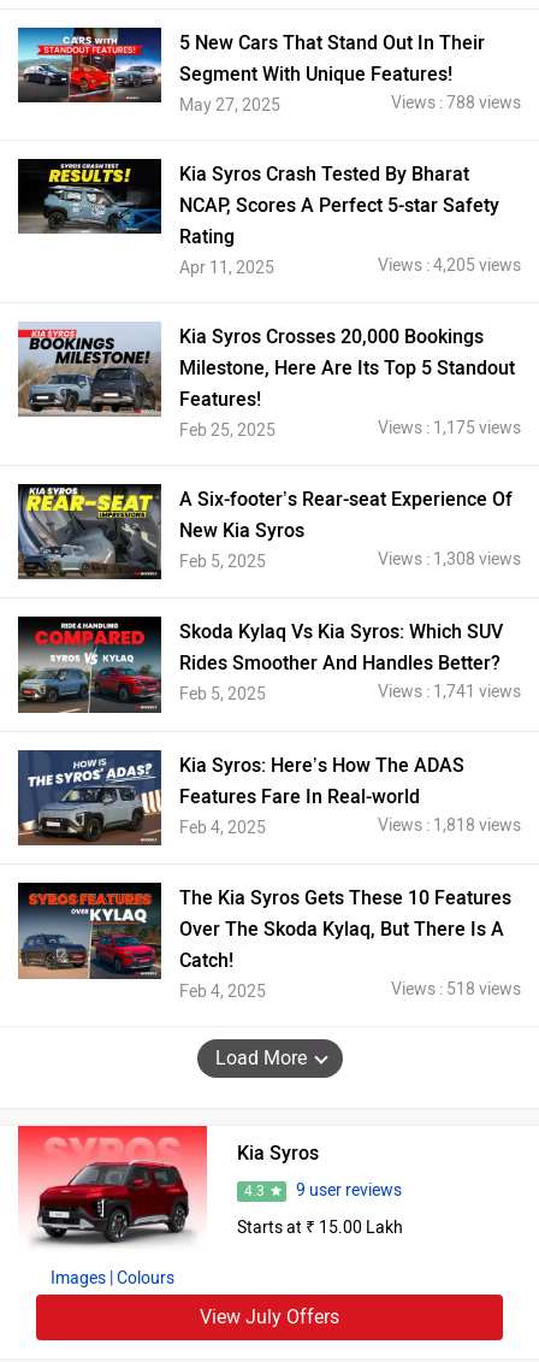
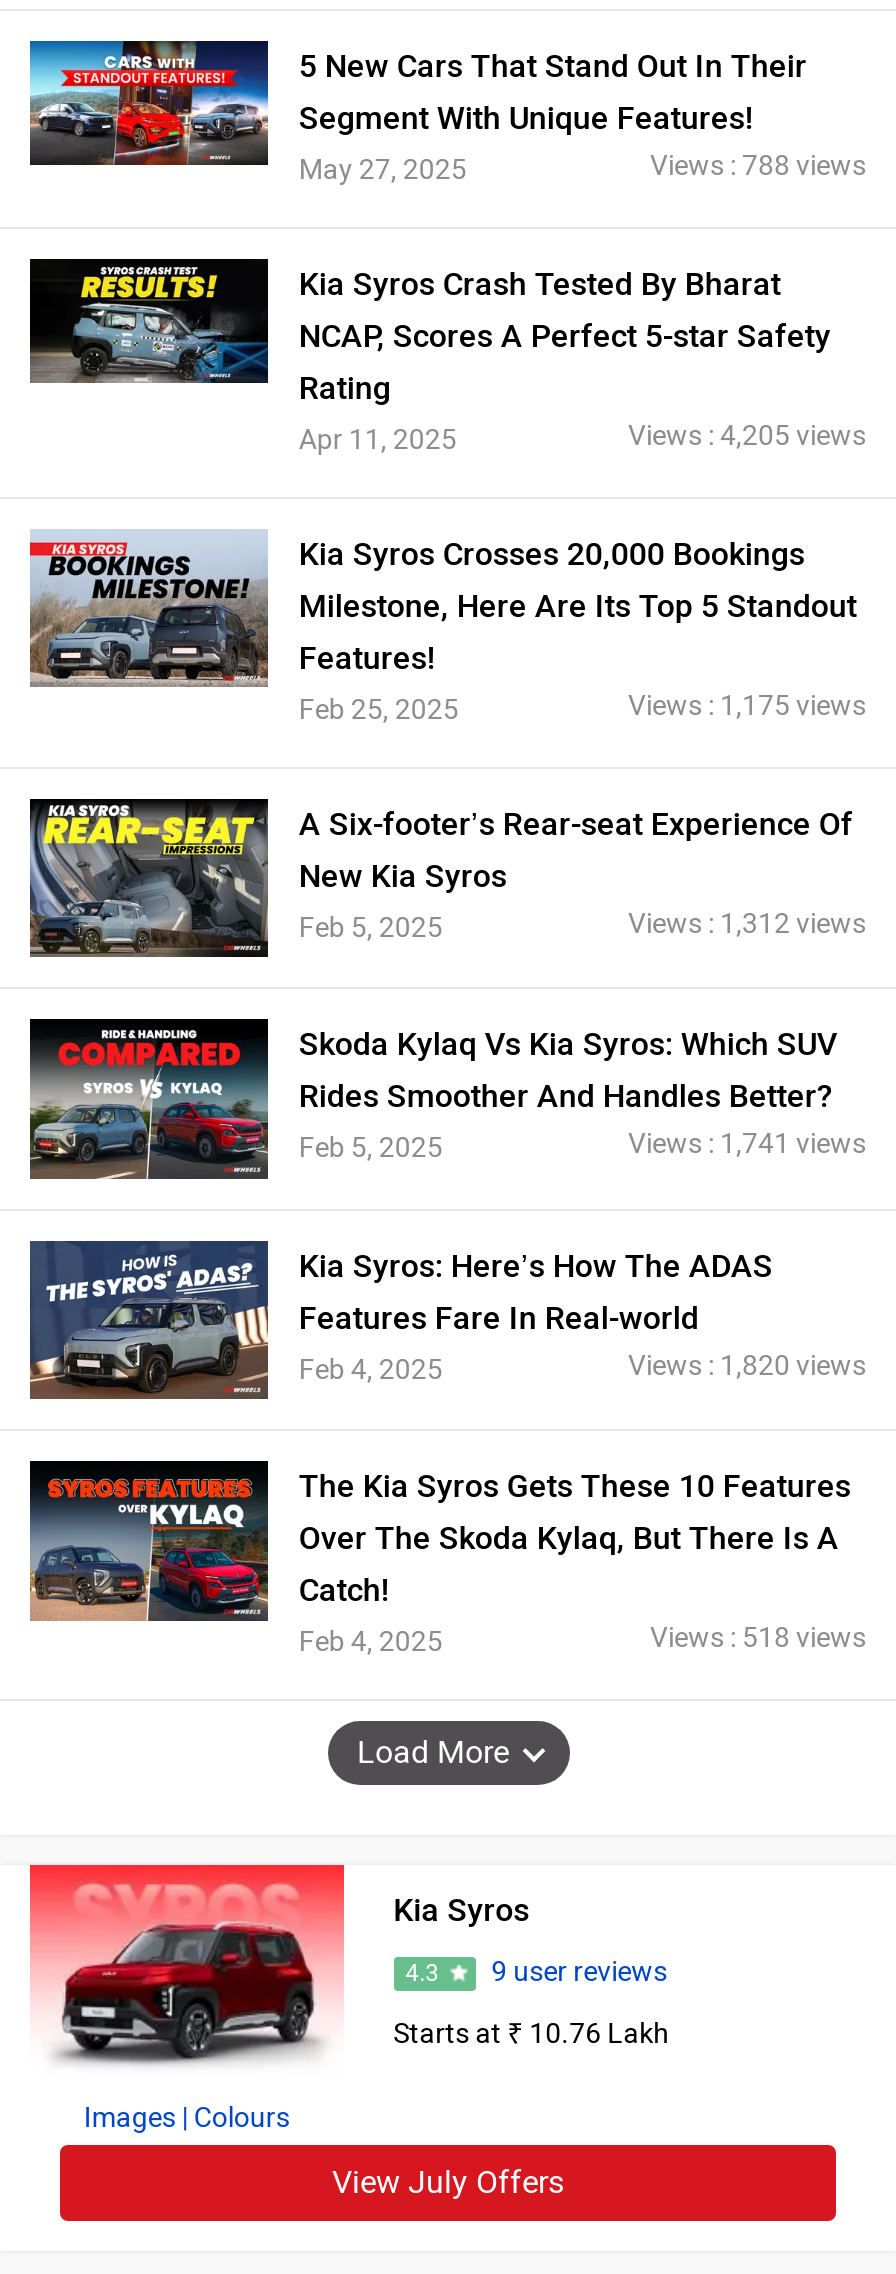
- Views : 1,308 views
+ Views : 1,312 views

- Views : 1,818 views
+ Views : 1,820 views

- Starts at ₹ 15.00 Lakh
+ Starts at ₹ 10.76 Lakh
